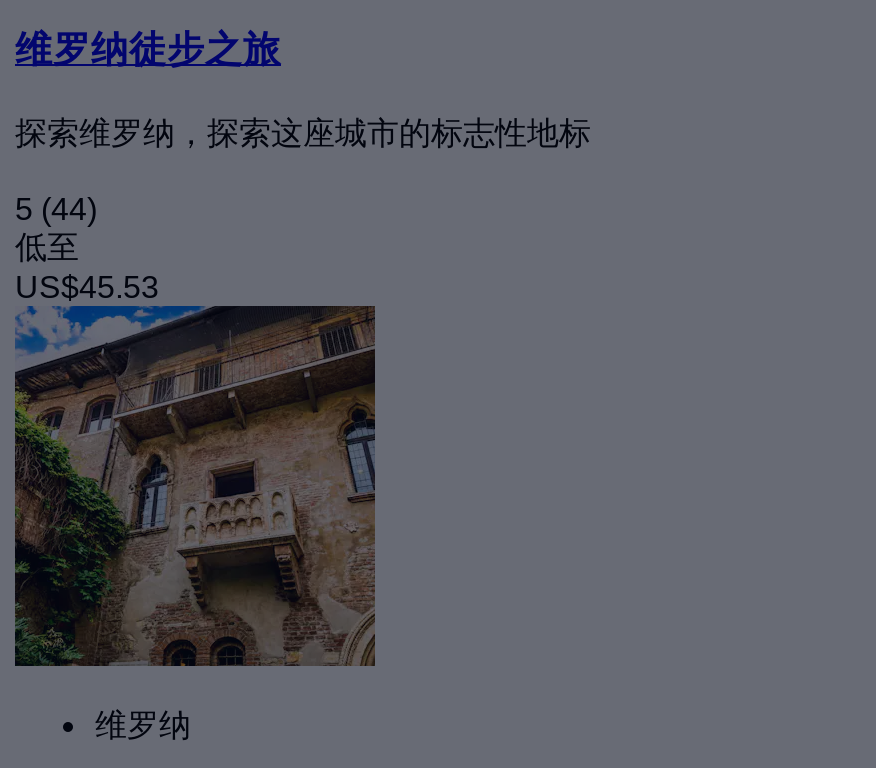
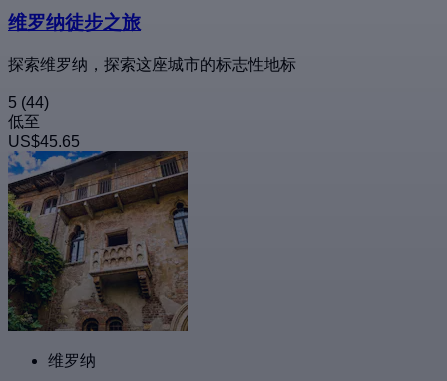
- US$45.53
+ US$45.65
